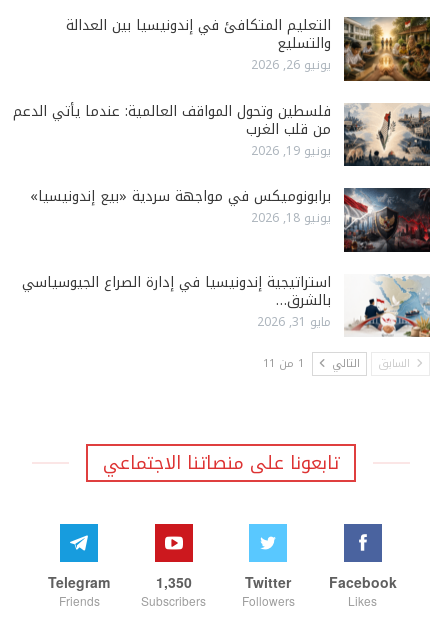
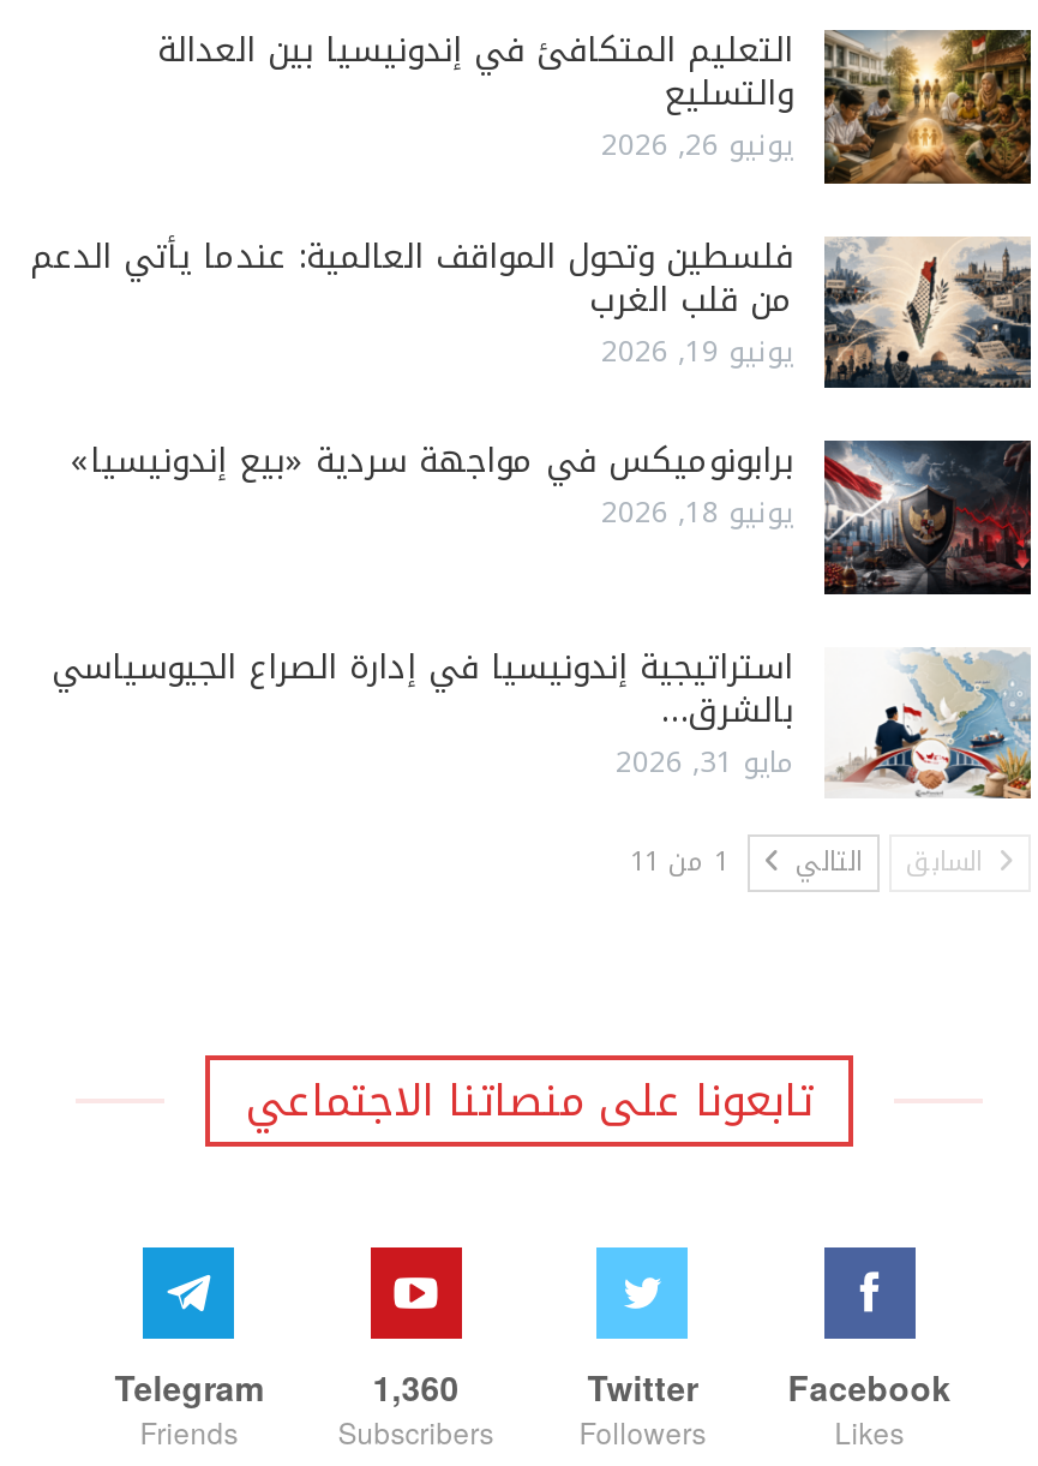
- 1,350
+ 1,360
